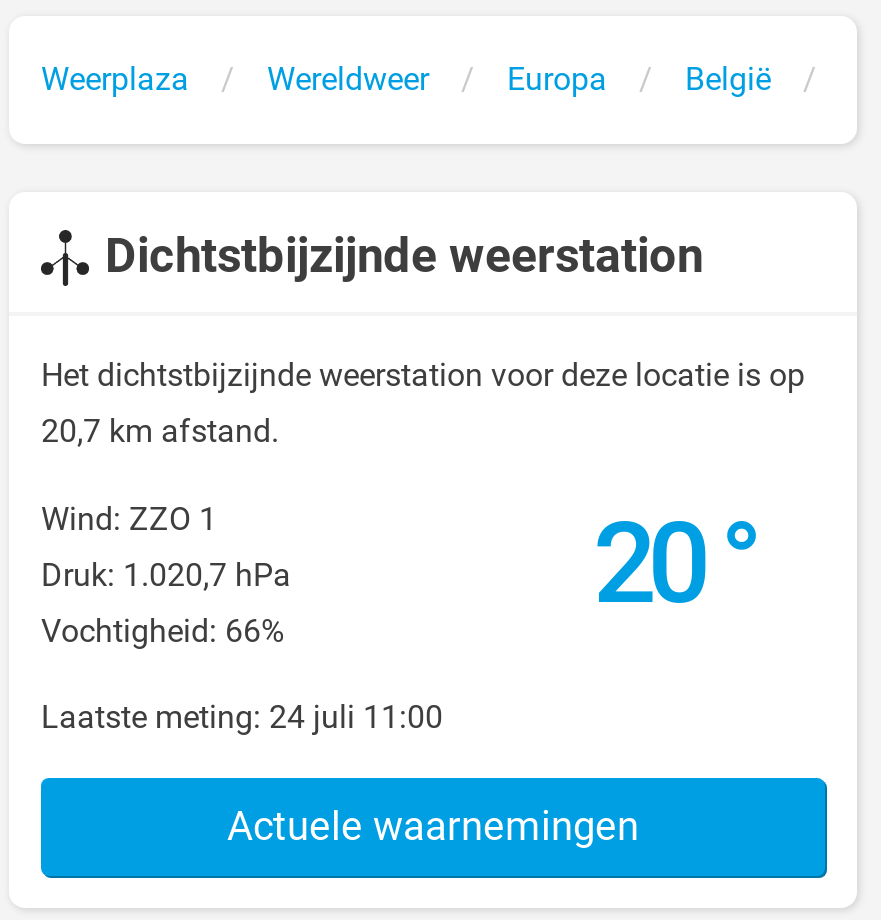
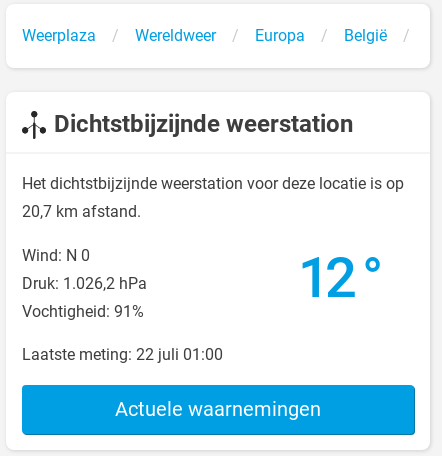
- Wind: ZZO 1
+ Wind: N 0

- 20 °
+ 12 °

- Druk: 1.020,7 hPa
+ Druk: 1.026,2 hPa

- Vochtigheid: 66%
+ Vochtigheid: 91%

- Laatste meting: 24 juli 11:00
+ Laatste meting: 22 juli 01:00
